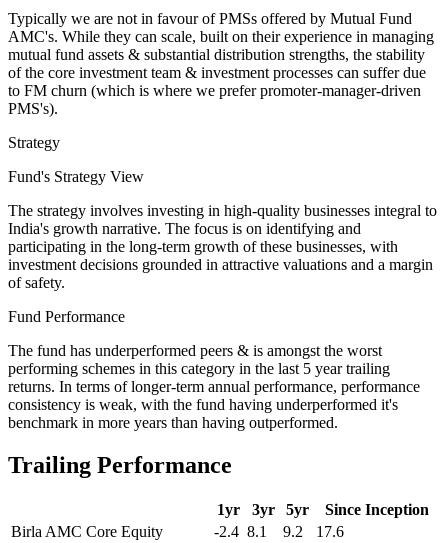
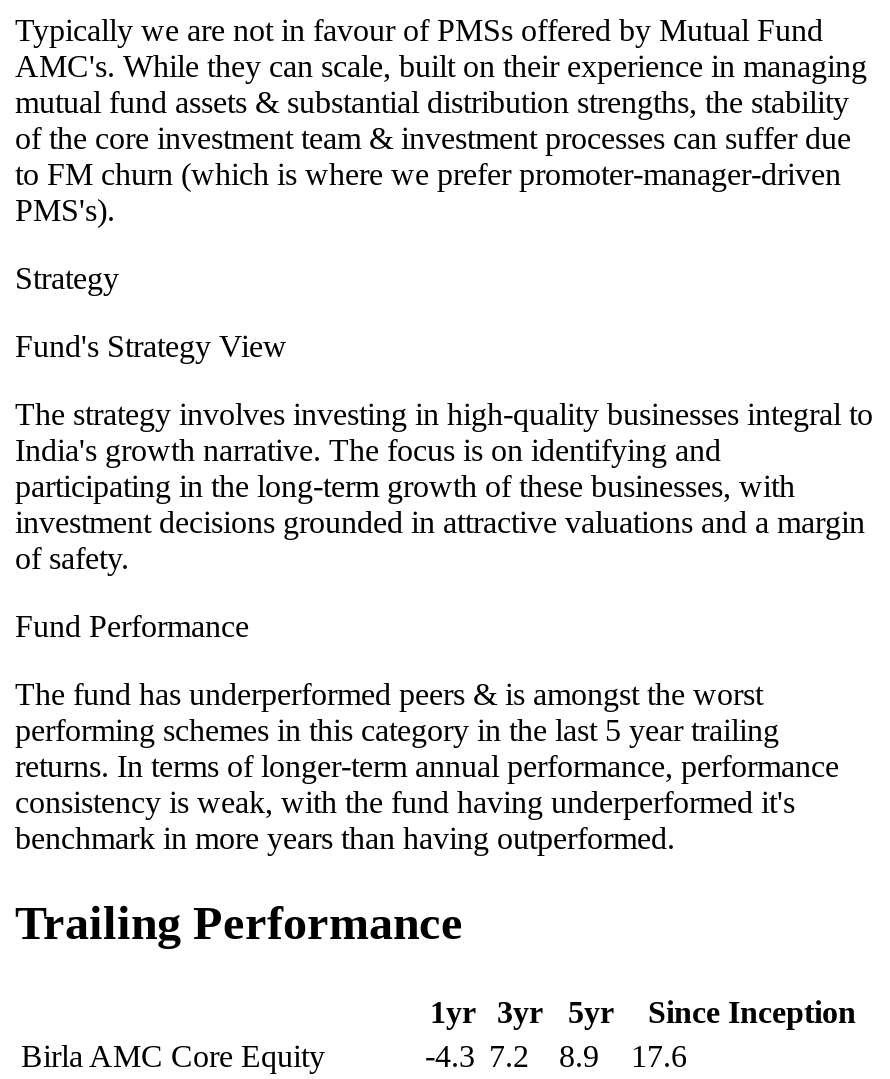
- -2.4 8.1
+ -4.3 7.2

- 9.2
+ 8.9
